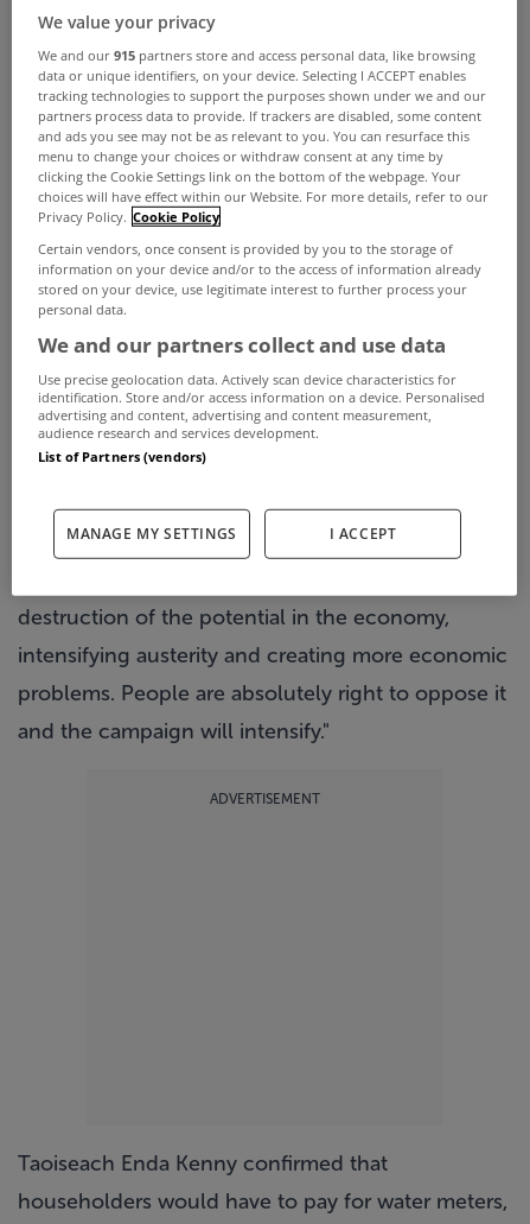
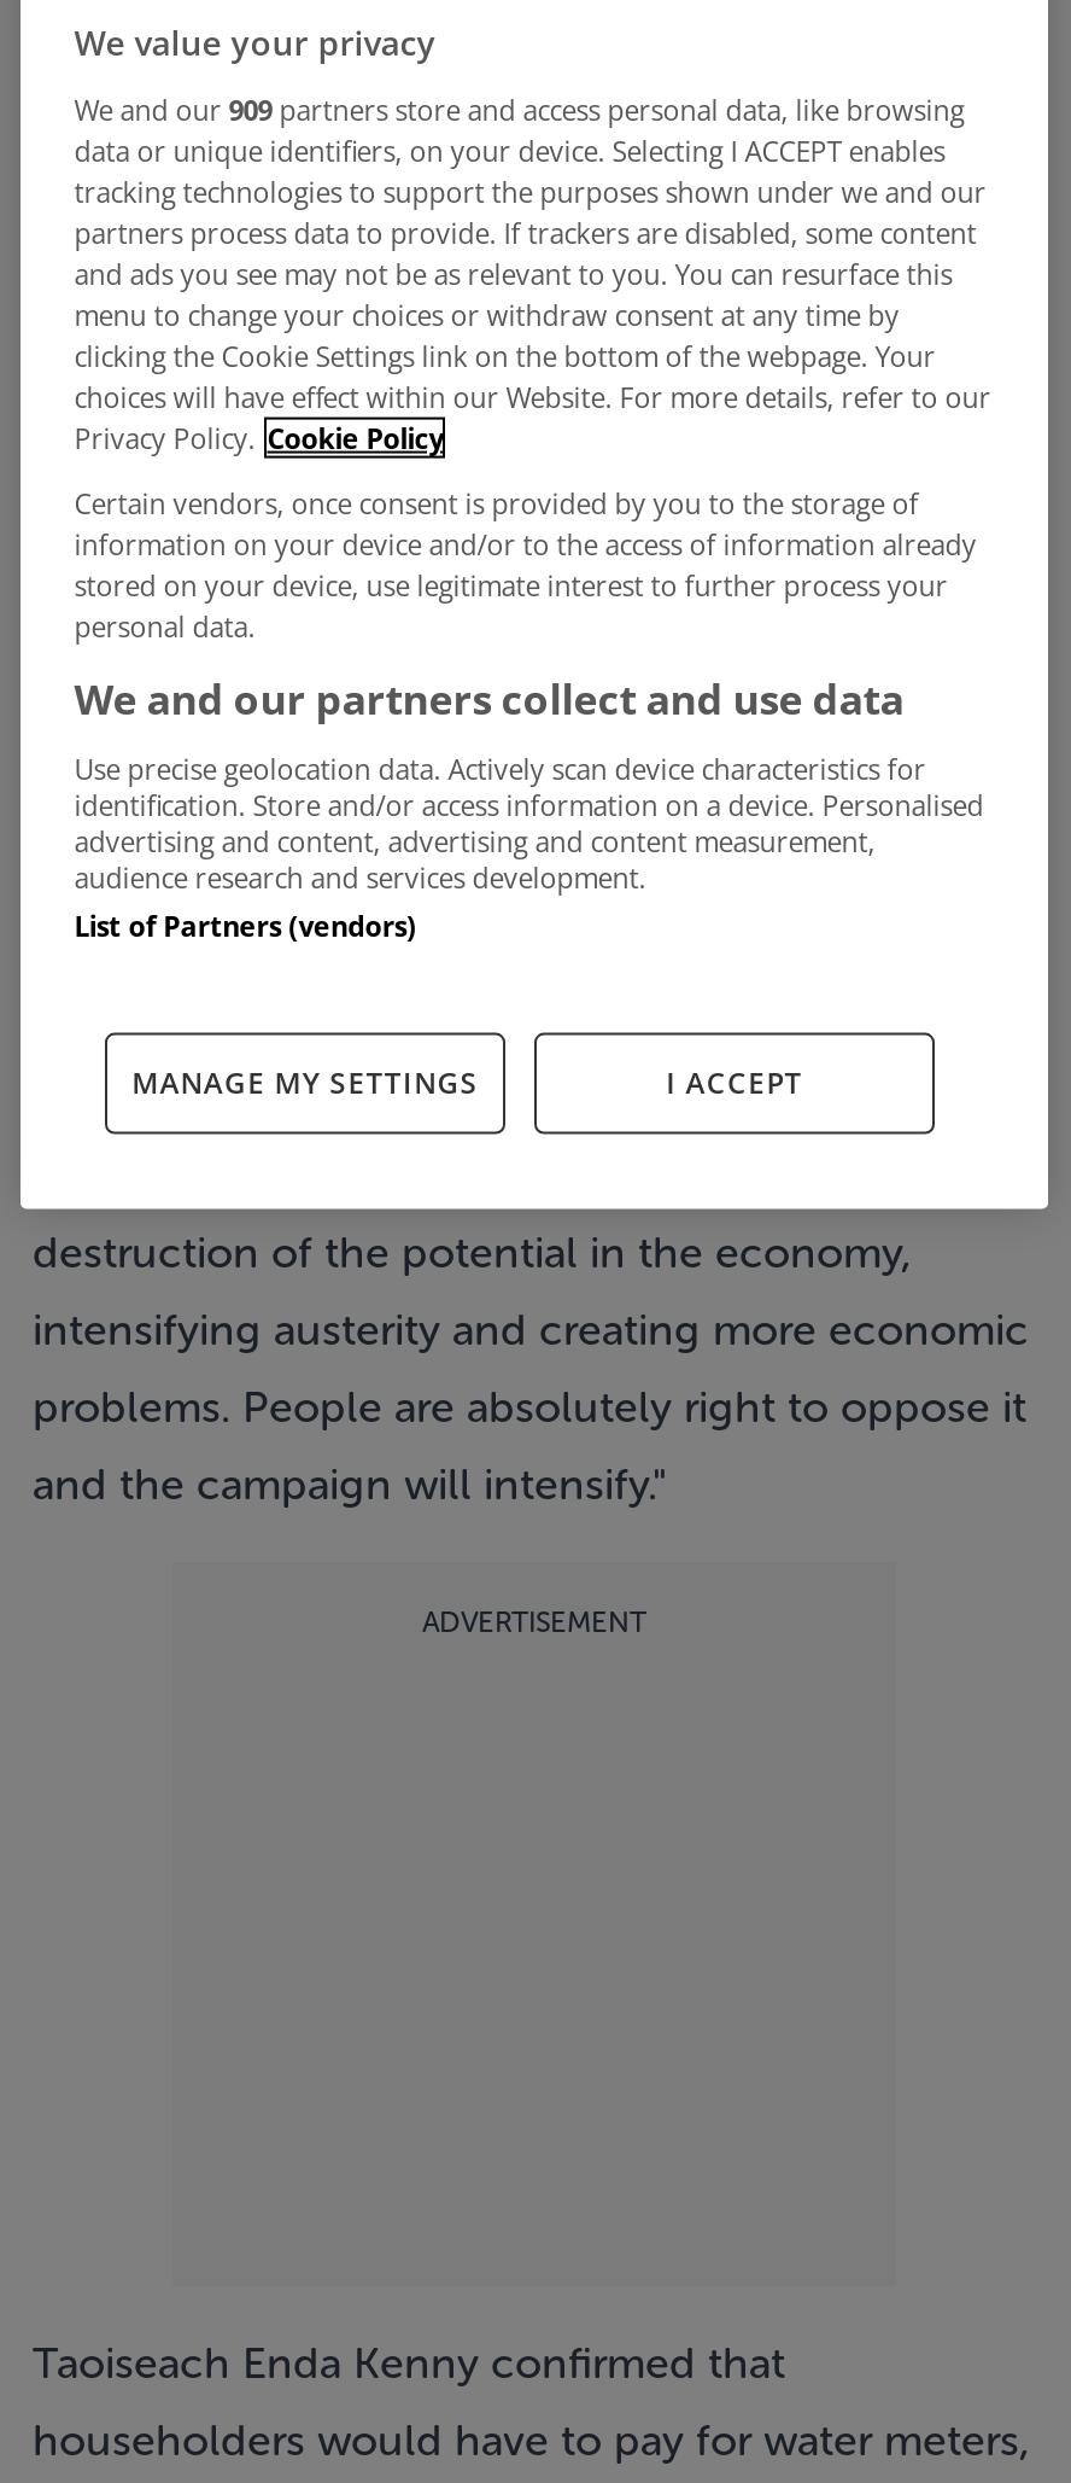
- We and our 915 partners store and access personal data, like browsing
+ We and our 909 partners store and access personal data, like browsing
